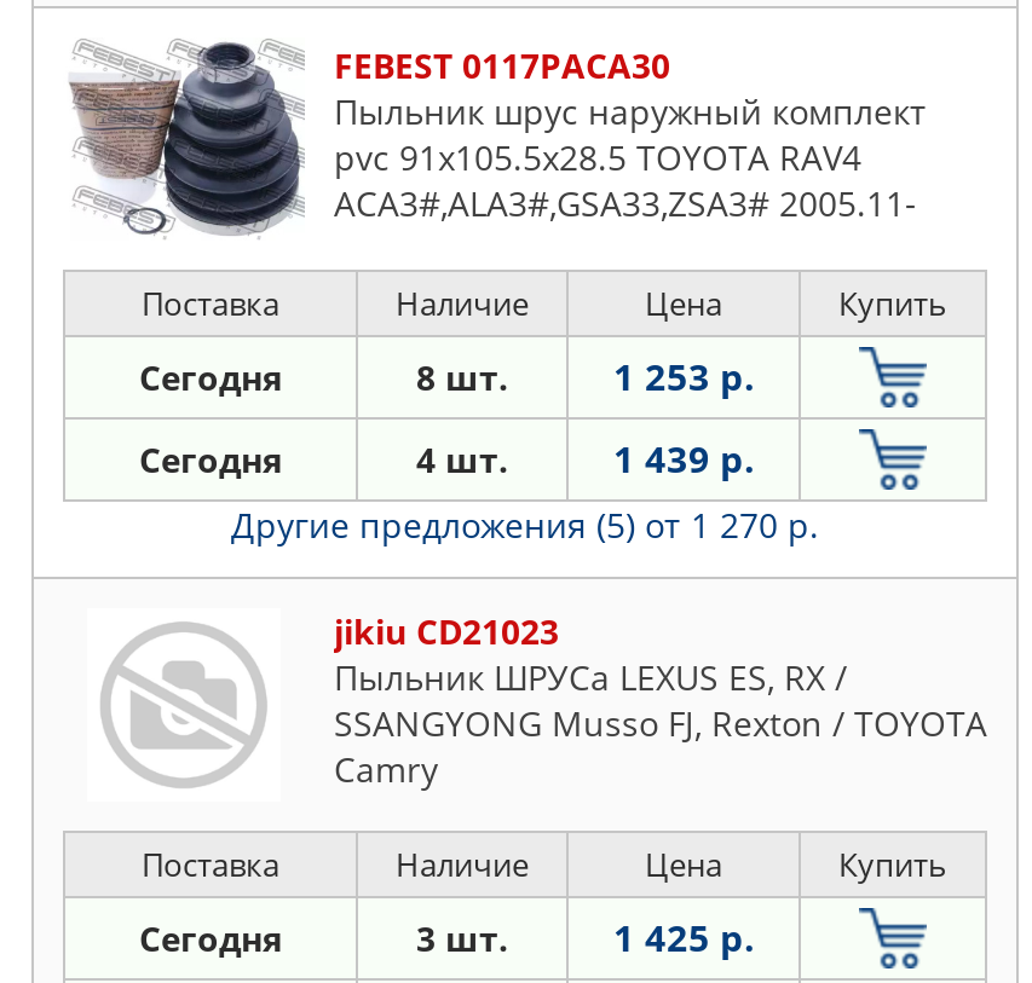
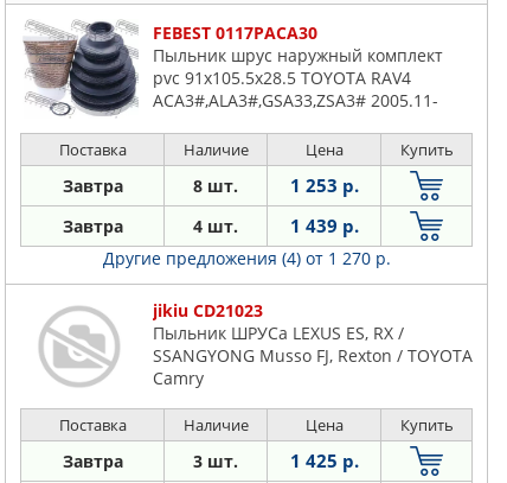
- Сегодня
+ Завтра

- Сегодня
+ Завтра

- Другие предложения (5) от 1 270 р.
+ Другие предложения (4) от 1 270 р.

- Сегодня
+ Завтра
